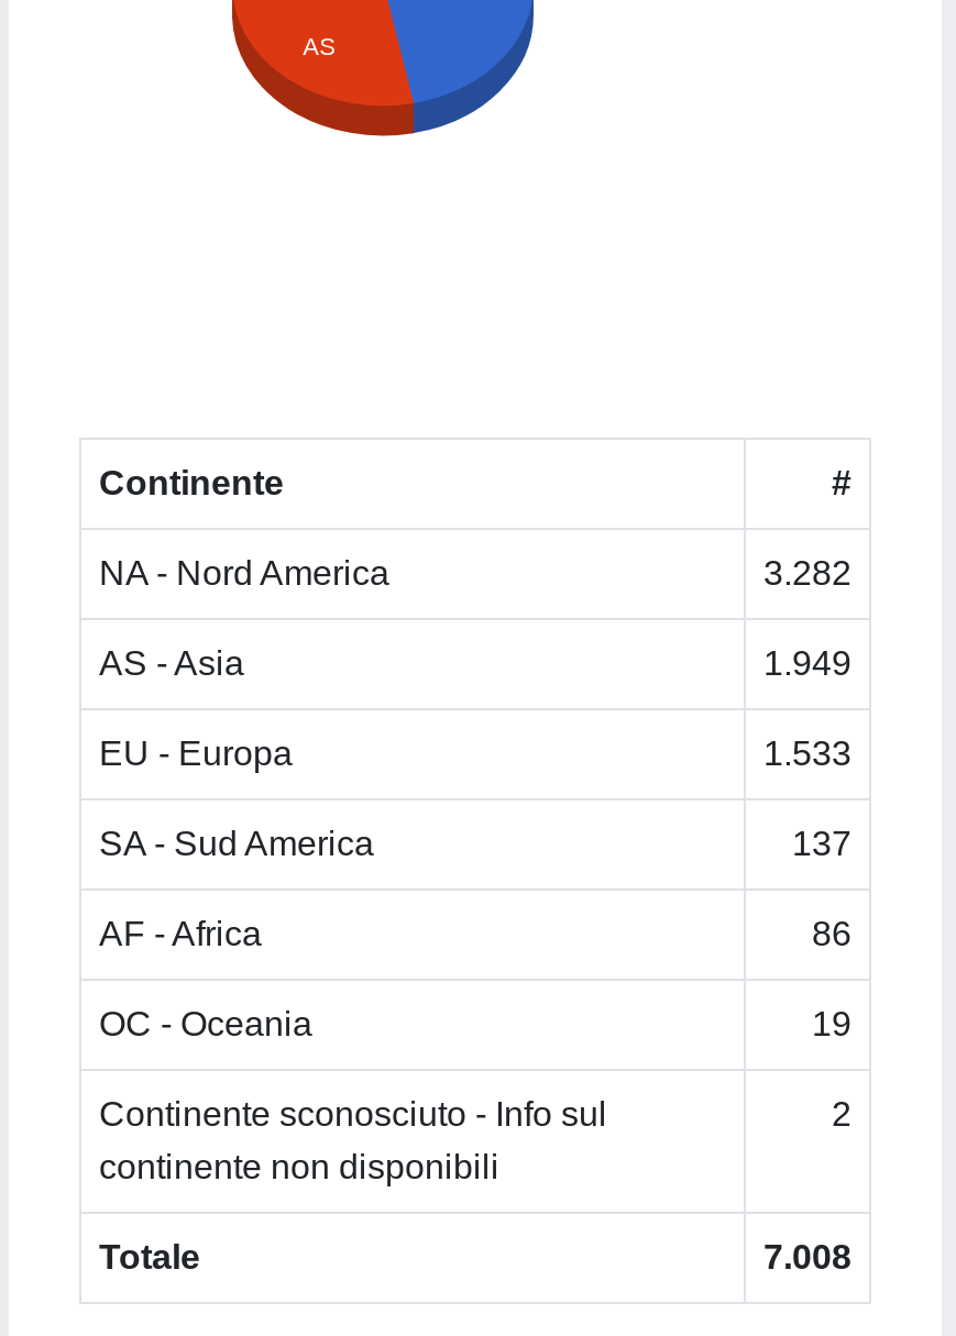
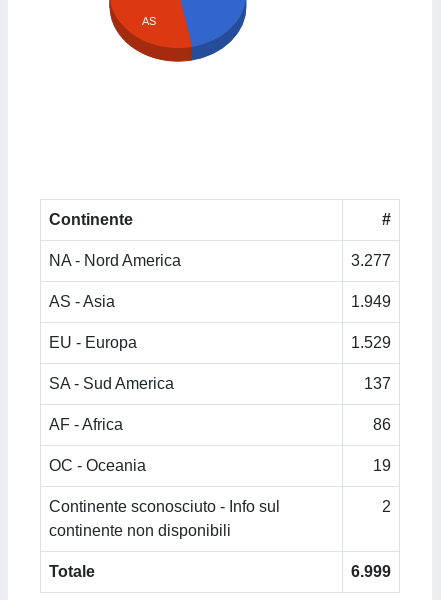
- 3.282
+ 3.277

- 1.533
+ 1.529

- 7.008
+ 6.999
